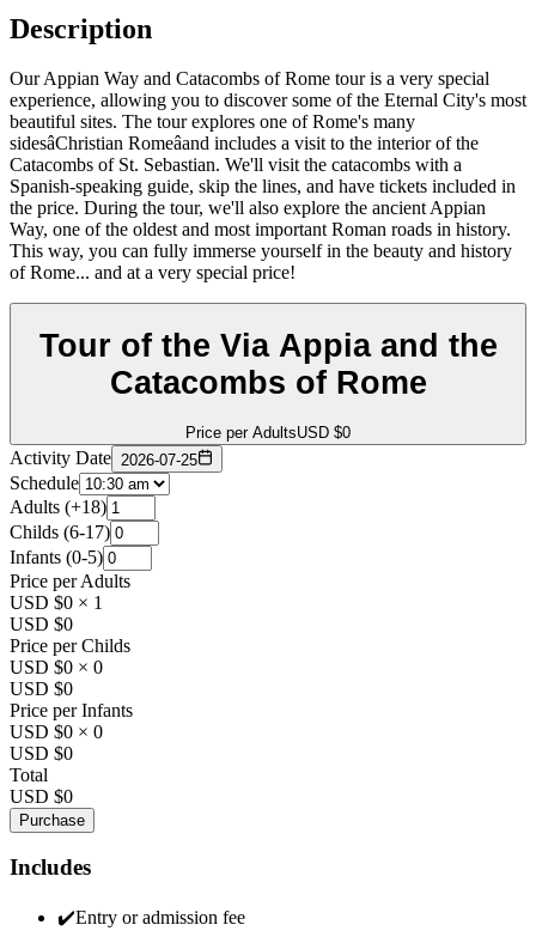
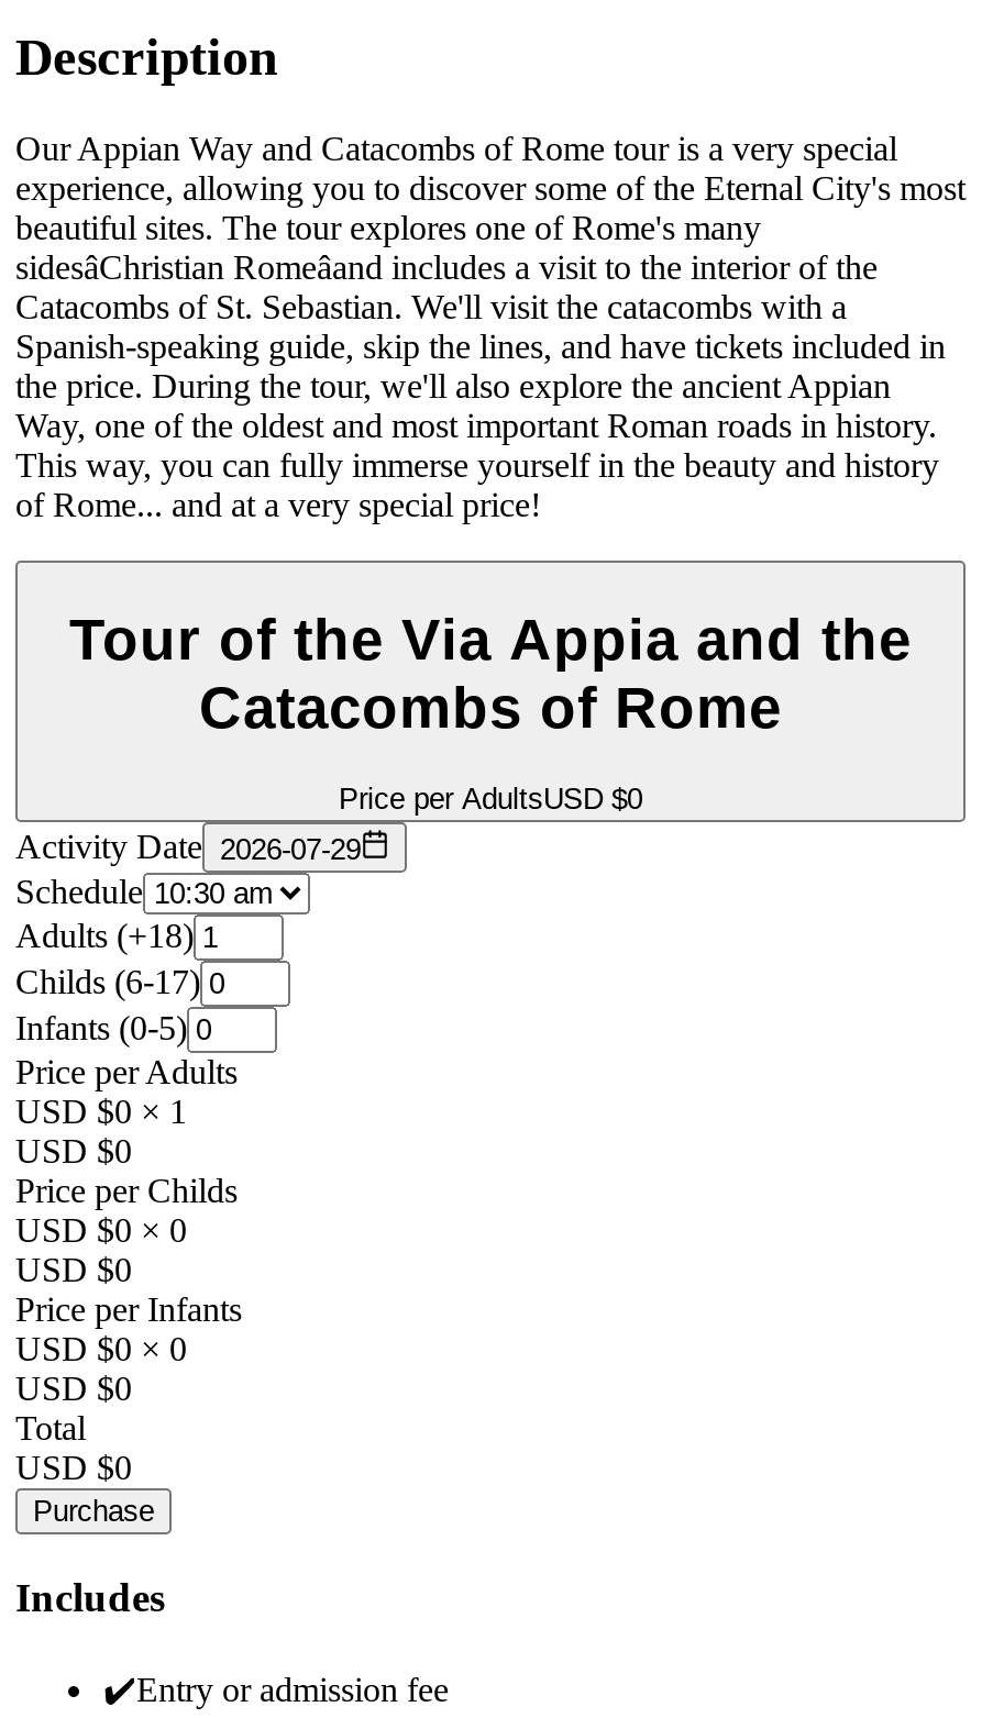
- Activity Date 2026-07-25
+ Activity Date 2026-07-29
